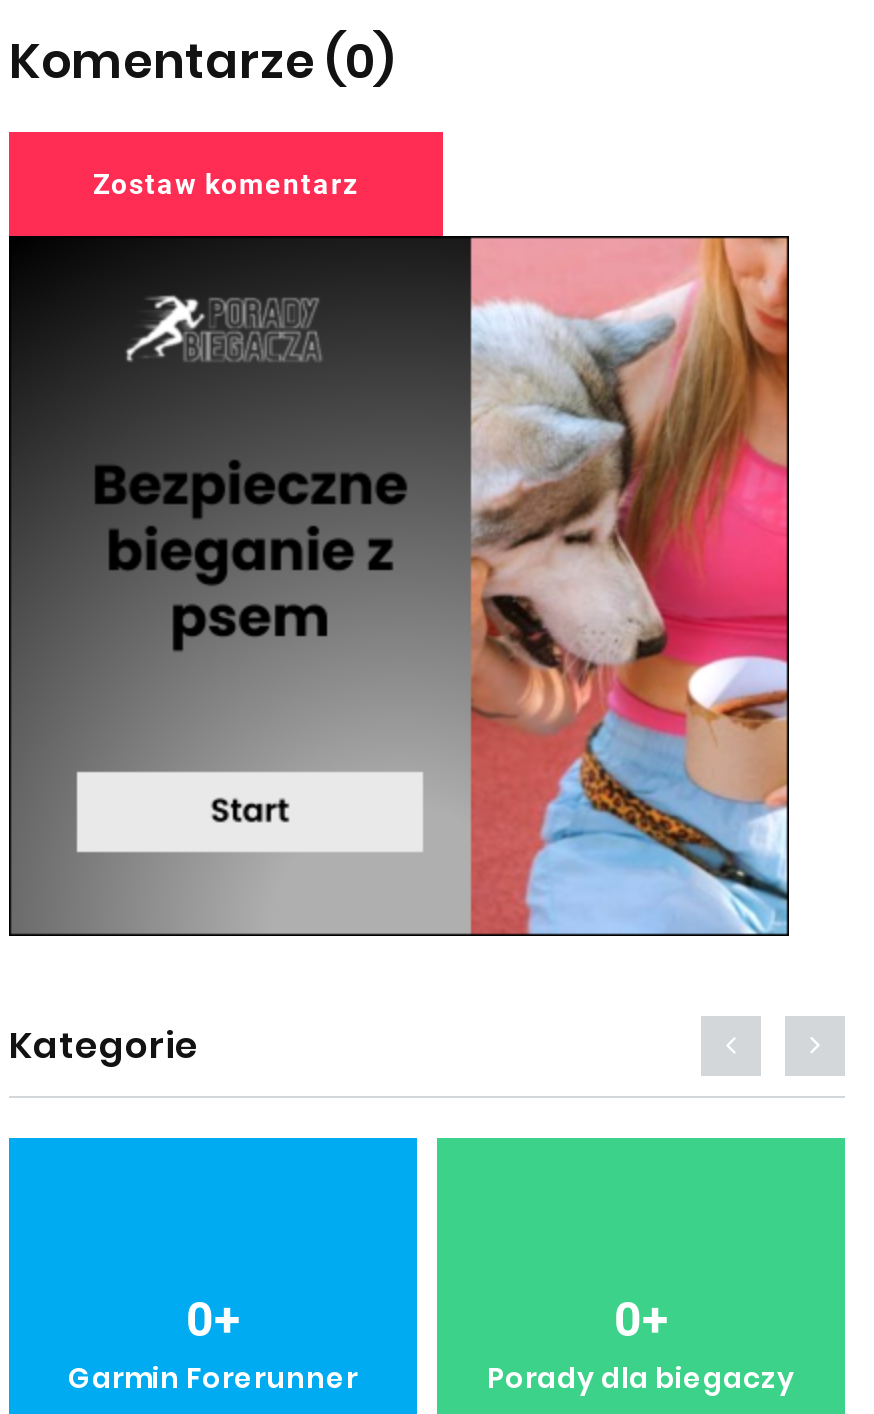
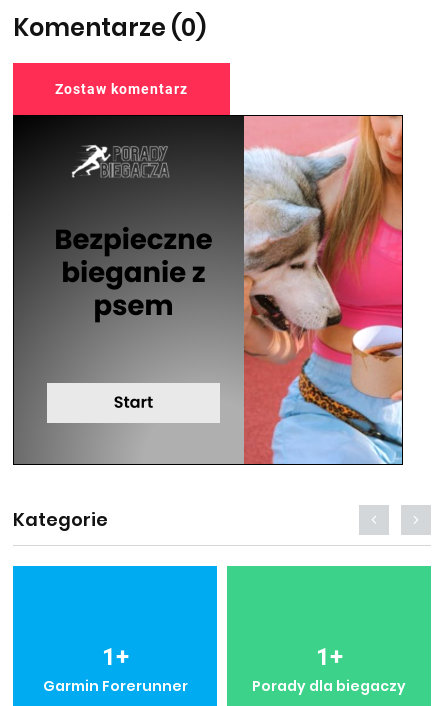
- 0+
+ 1+

- 0+
+ 1+
